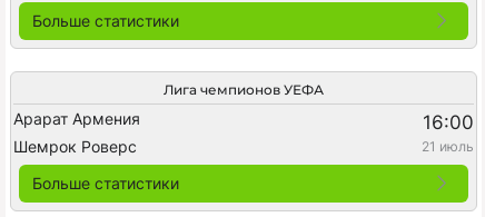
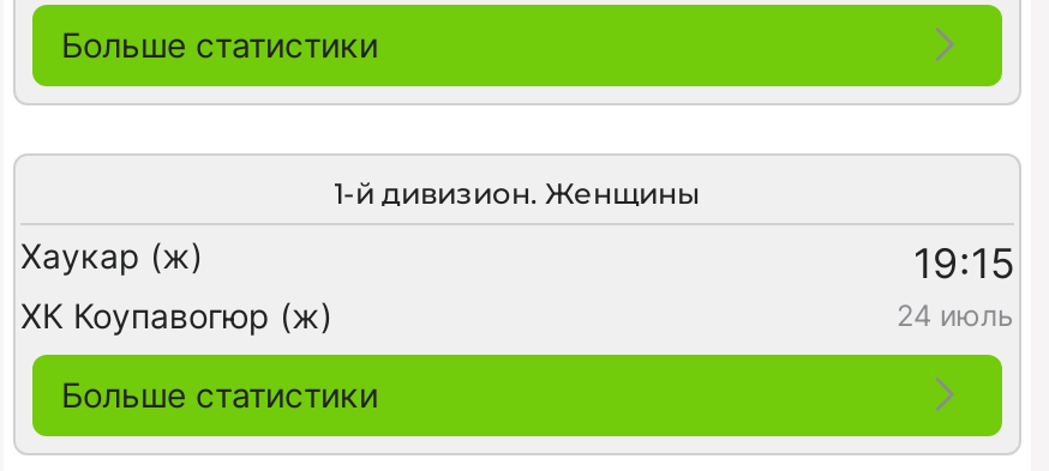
- Лига чемпионов УЕФА
+ 1-й дивизион. Женщины

- Арарат Армения
- 16:00
- Шемрок Роверс
- 21 июль
+ Хаукар (ж)
+ 19:15
+ ХК Коупавогюр (ж)
+ 24 июль
